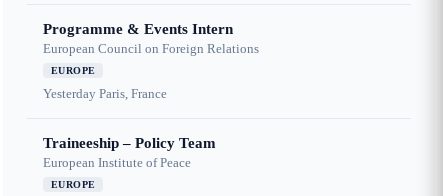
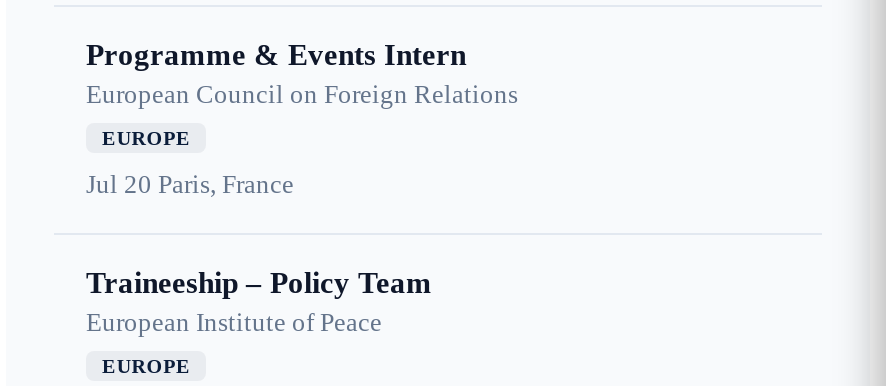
- Yesterday Paris, France
+ Jul 20 Paris, France
